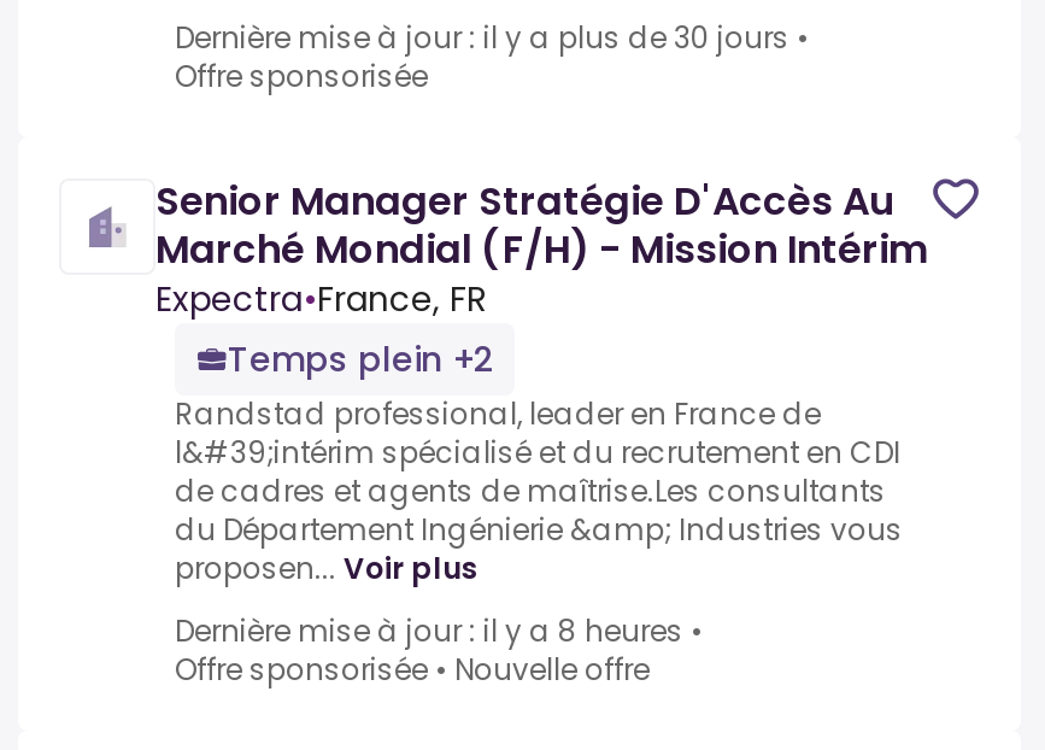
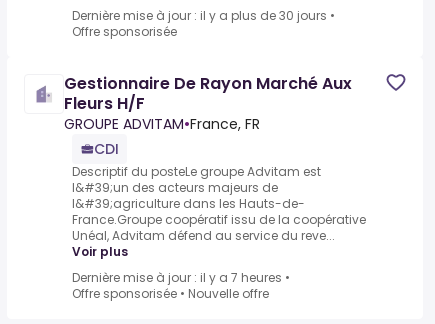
- Senior Manager Stratégie D'Accès Au
- Marché Mondial (F/H) - Mission Intérim
- Expectra•France, FR
- Temps plein +2
- Randstad professional, leader en France de
- l&#39;intérim spécialisé et du recrutement en CDI
- de cadres et agents de maîtrise.Les consultants
- du Département Ingénierie &amp; Industries vous
- proposen... Voir plus
+ Gestionnaire De Rayon Marché Aux
+ Fleurs H/F
+ GROUPE ADVITAM•France, FR
+ CDI
+ Descriptif du posteLe groupe Advitam est
+ l&#39;un des acteurs majeurs de
+ l&#39;agriculture dans les Hauts-de-
+ France.Groupe coopératif issu de la coopérative
+ Unéal, Advitam défend au service du reve...
+ Voir plus

- Dernière mise à jour : il y a 8 heures •
+ Dernière mise à jour : il y a 7 heures •
